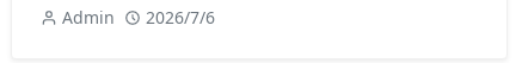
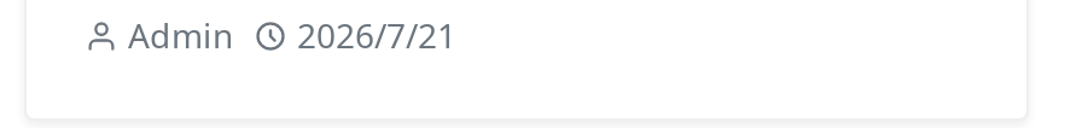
- Admin 2026/7/6
+ Admin 2026/7/21
